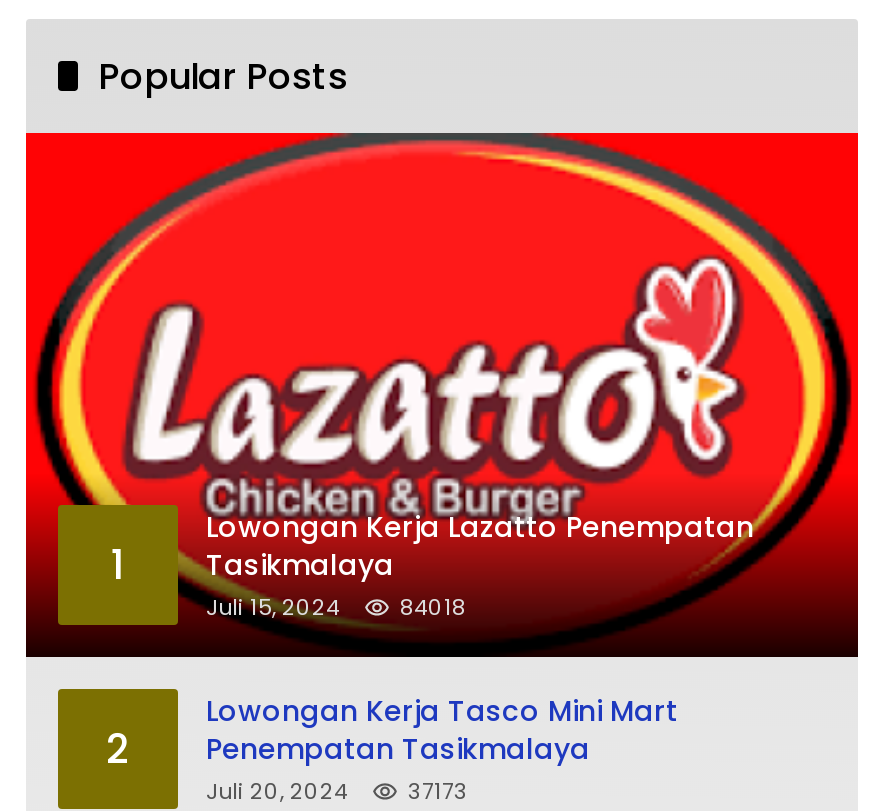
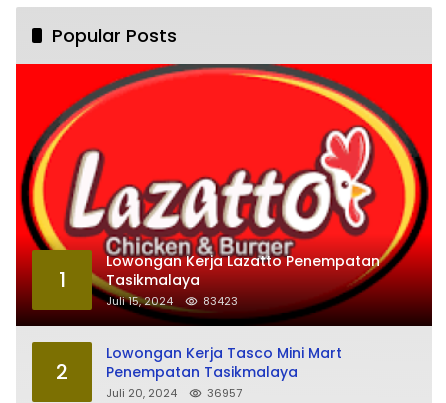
- Juli 15, 2024 84018
+ Juli 15, 2024 83423

- Juli 20, 2024 37173
+ Juli 20, 2024 36957
